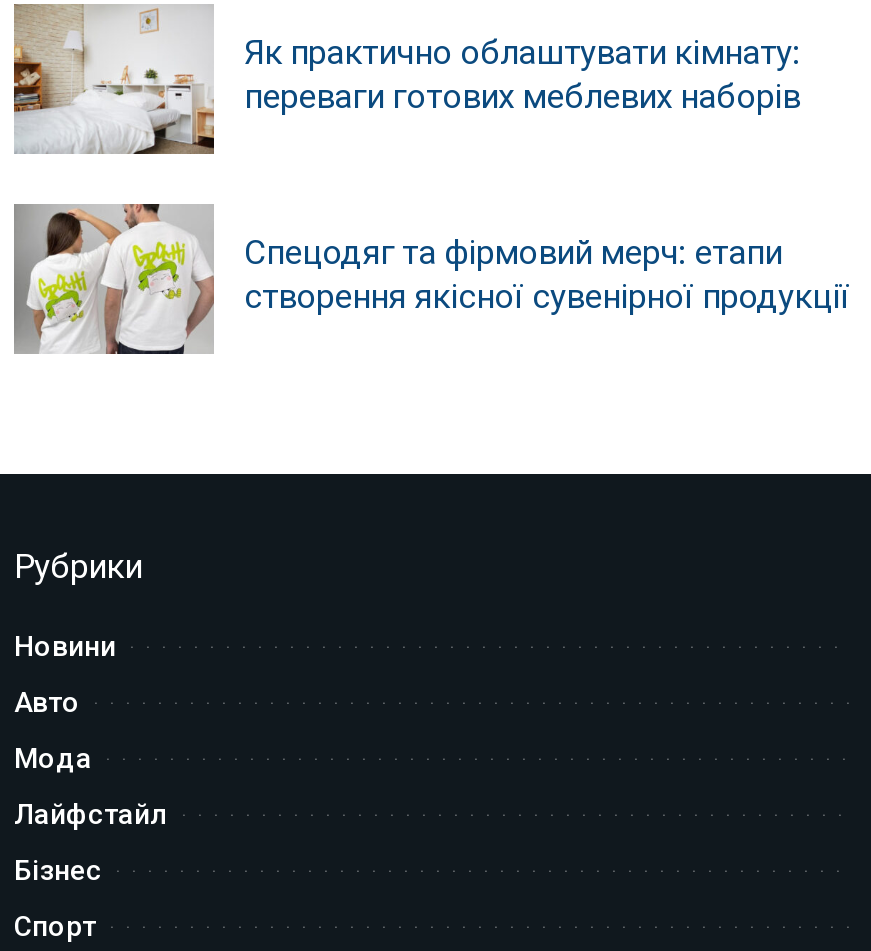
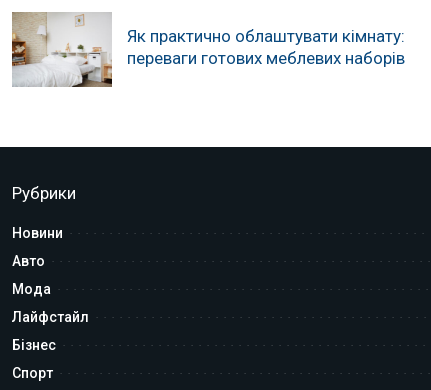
- [image]
- Спецодяг та фірмовий мерч: етапи
- створення якісної сувенірної продукції
